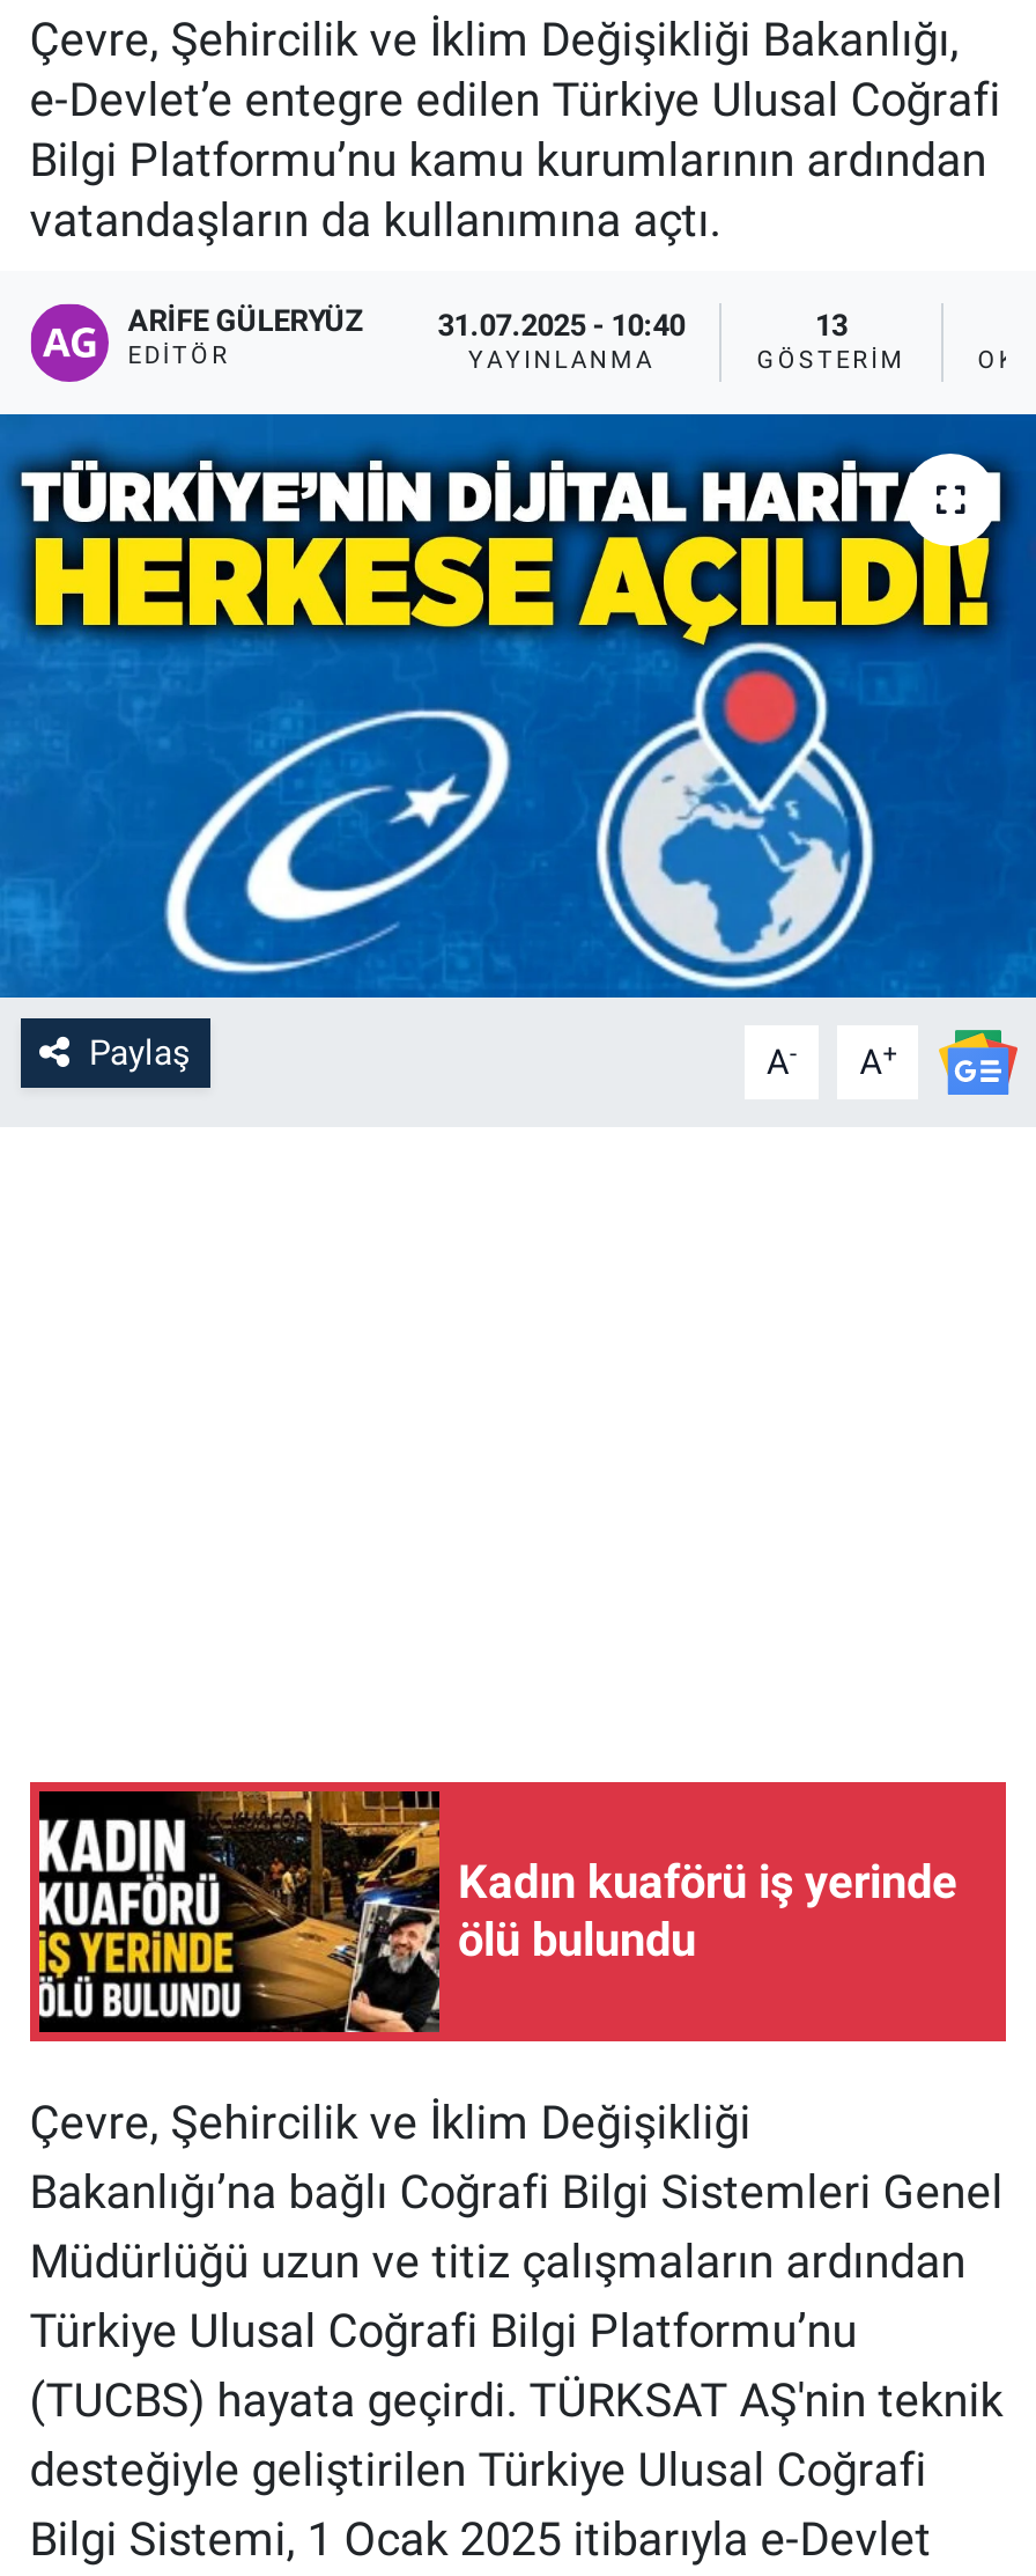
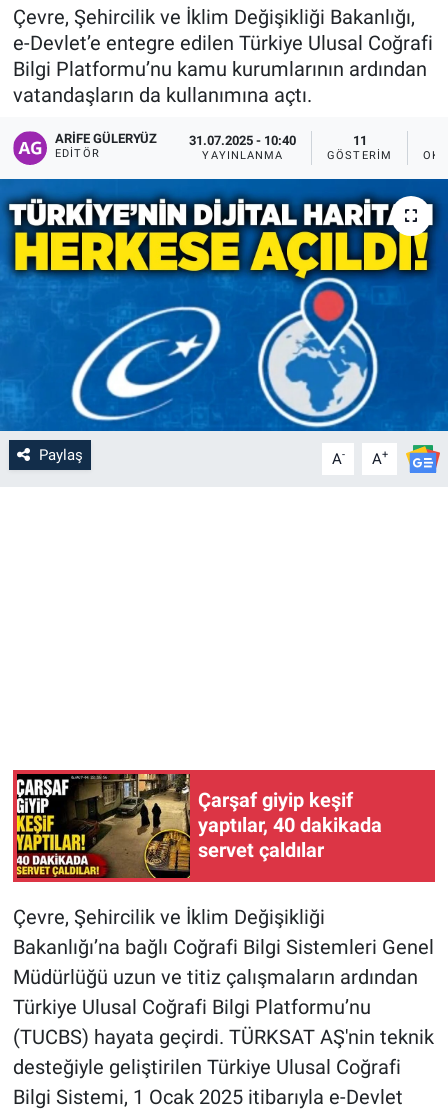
- 13
+ 11

- [image]
- Kadın kuaförü iş yerinde
- ölü bulundu
+ [image]
+ Çarşaf giyip keşif
+ yaptılar, 40 dakikada
+ servet çaldılar
